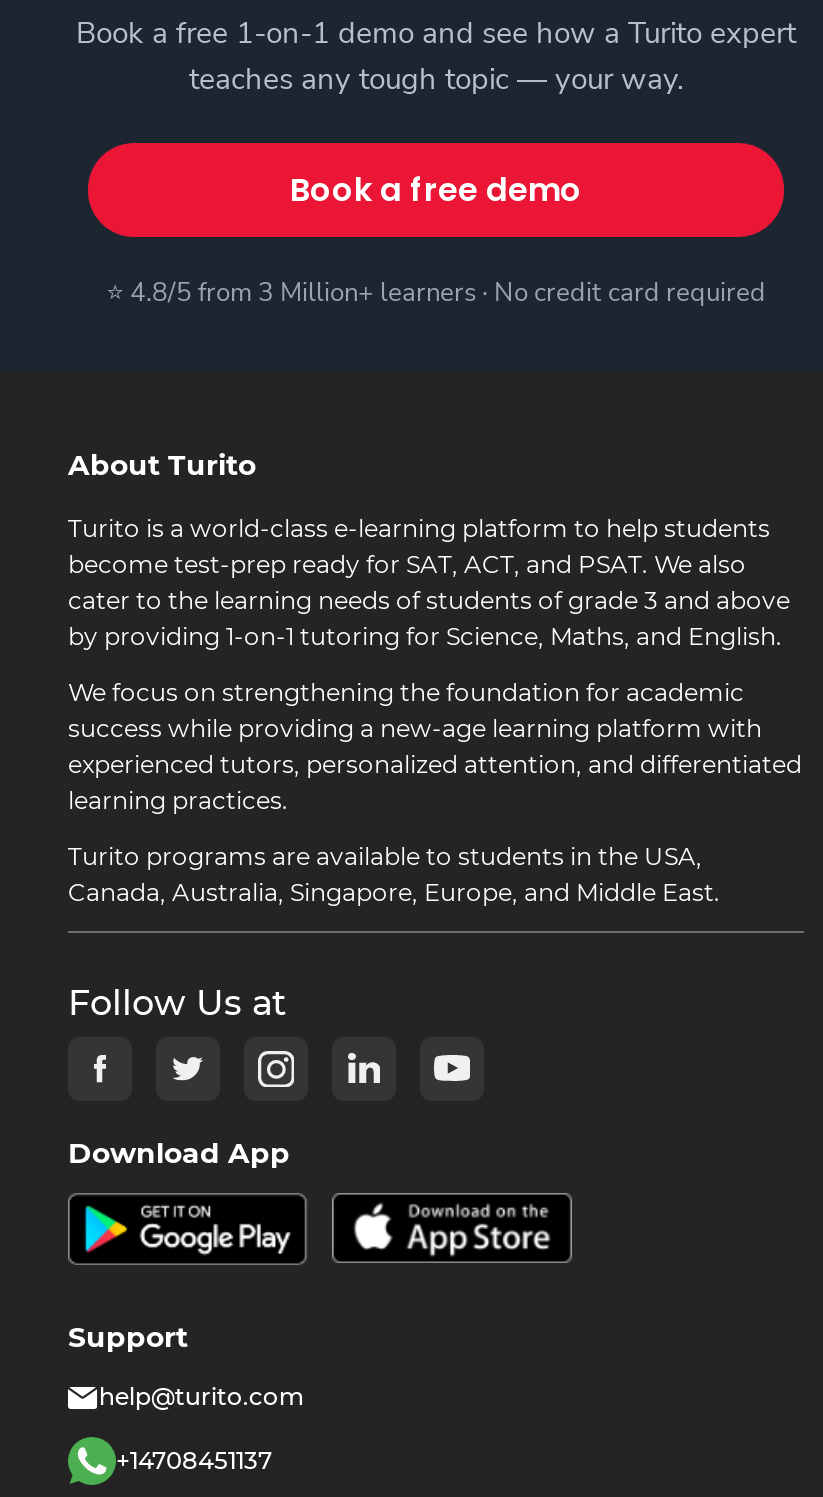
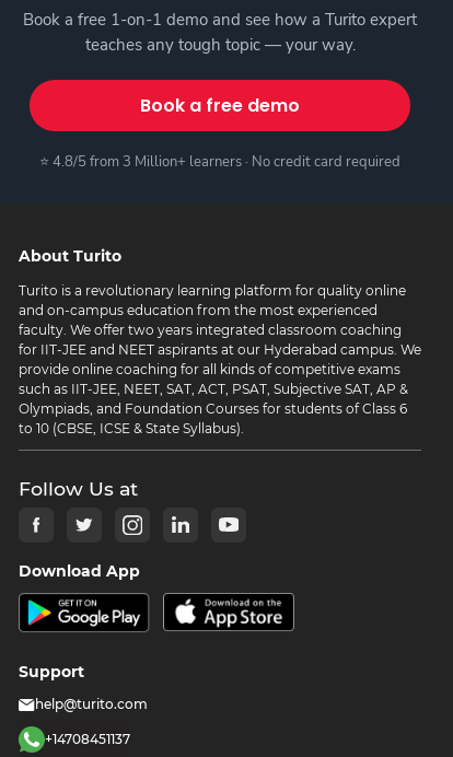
- Turito is a world-class e-learning platform to help students
- become test-prep ready for SAT, ACT, and PSAT. We also
- cater to the learning needs of students of grade 3 and above
- by providing 1-on-1 tutoring for Science, Maths, and English.
- We focus on strengthening the foundation for academic
- success while providing a new-age learning platform with
- experienced tutors, personalized attention, and differentiated
- learning practices.
- Turito programs are available to students in the USA,
- Canada, Australia, Singapore, Europe, and Middle East.
+ Turito is a revolutionary learning platform for quality online
+ and on-campus education from the most experienced
+ faculty. We offer two years integrated classroom coaching
+ for IIT-JEE and NEET aspirants at our Hyderabad campus. We
+ provide online coaching for all kinds of competitive exams
+ such as IIT-JEE, NEET, SAT, ACT, PSAT, Subjective SAT, AP &
+ Olympiads, and Foundation Courses for students of Class 6
+ to 10 (CBSE, ICSE & State Syllabus).
